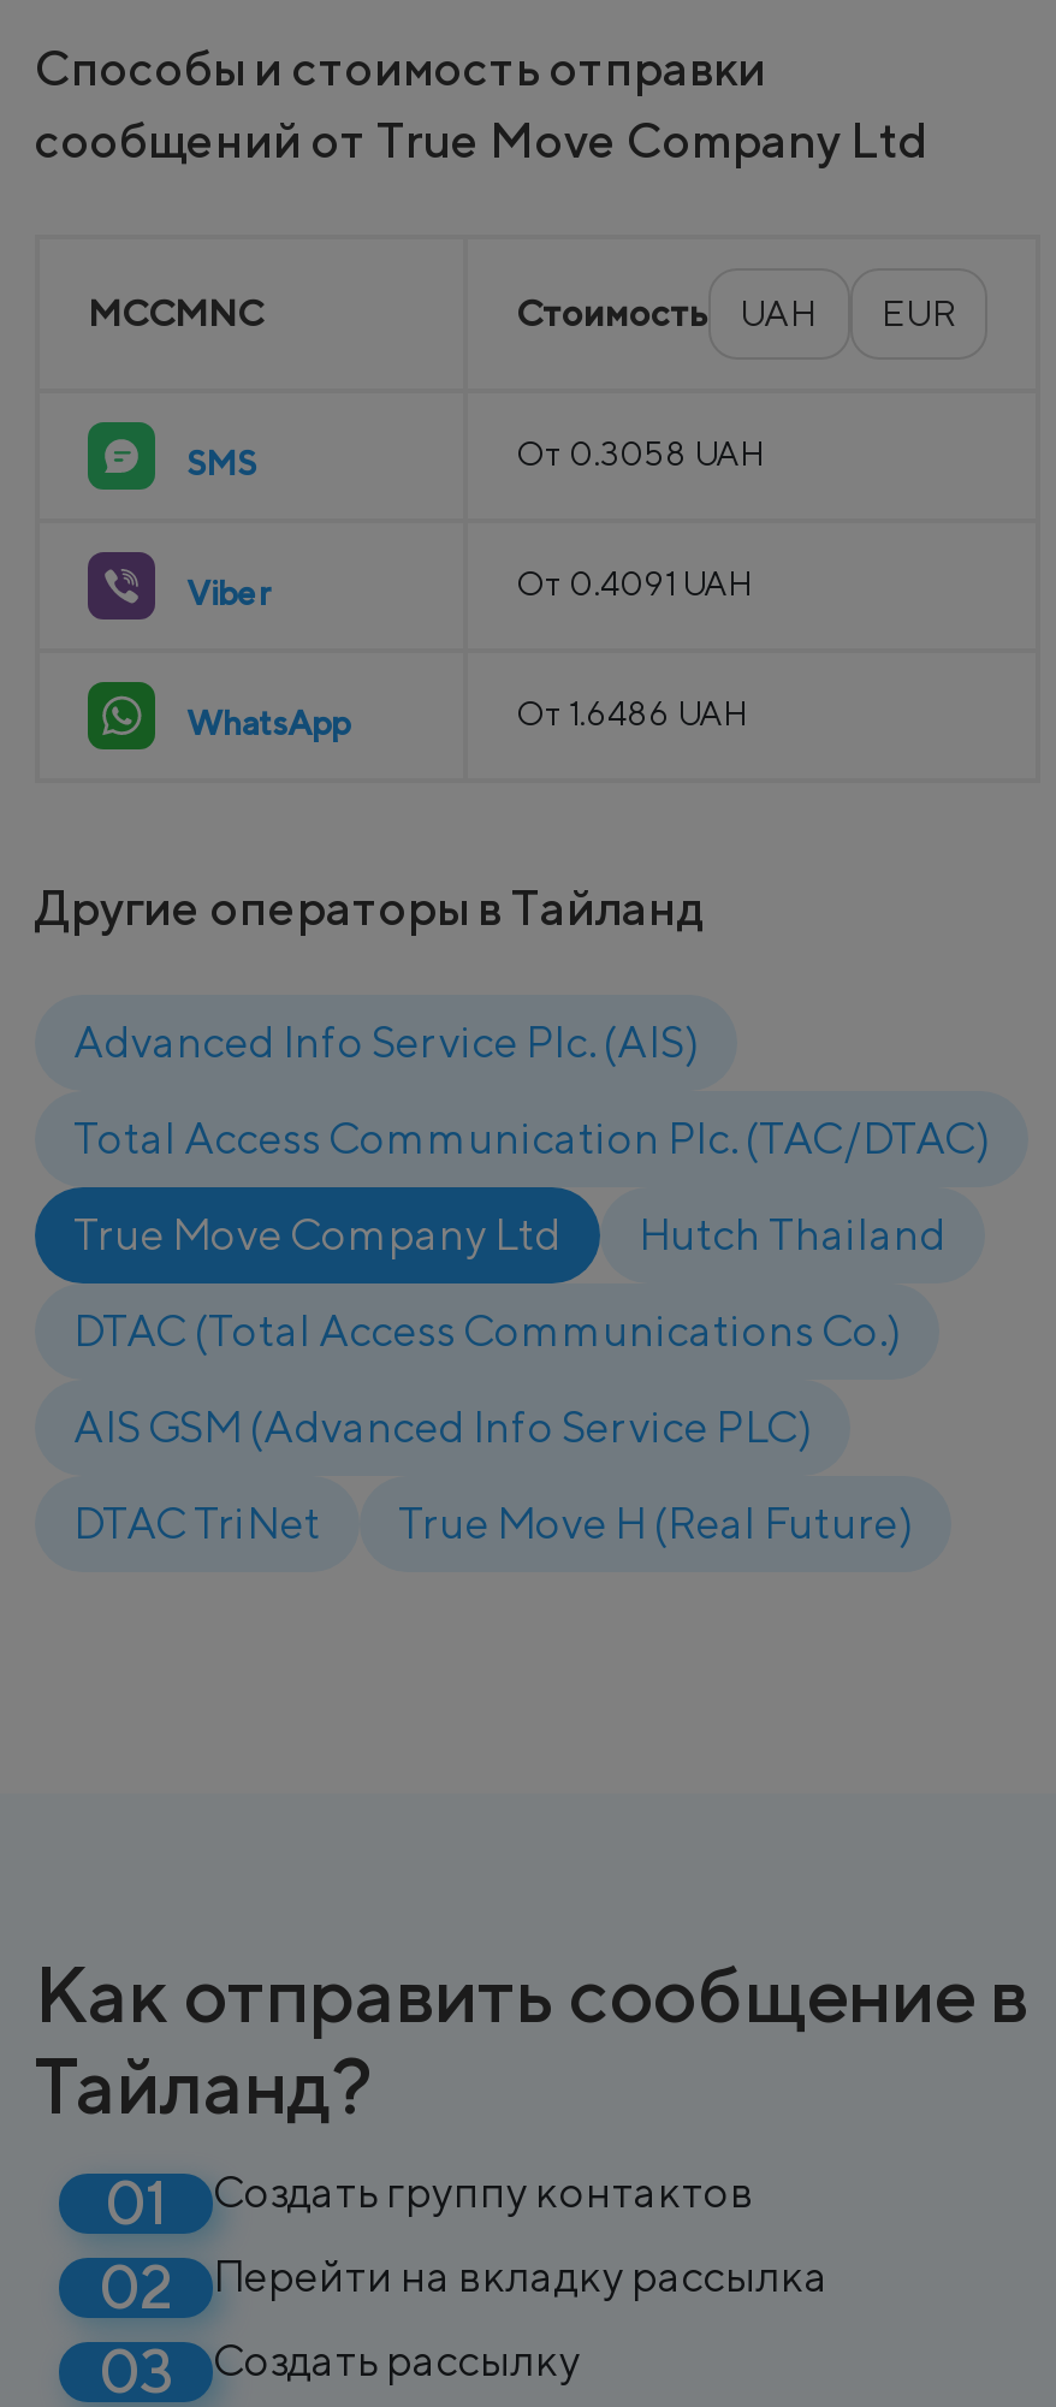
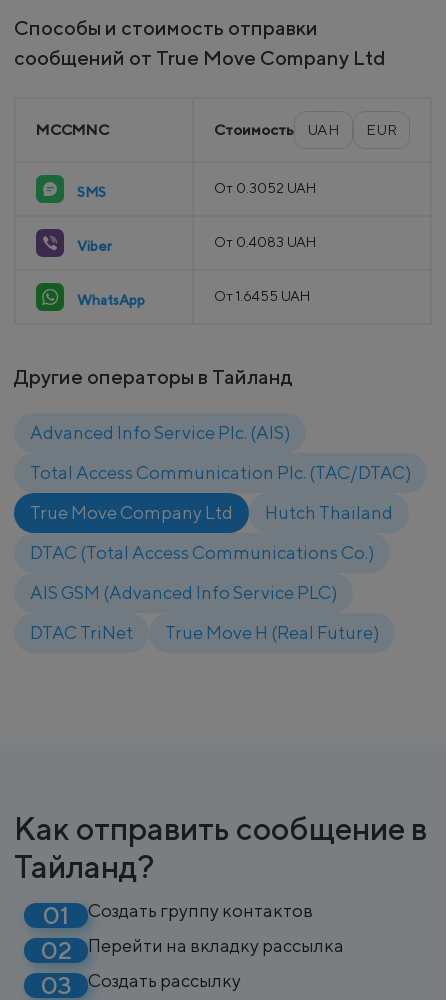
- От 0.3058 UAH
+ От 0.3052 UAH

- От 0.4091 UAH
+ От 0.4083 UAH

- От 1.6486 UAH
+ От 1.6455 UAH
